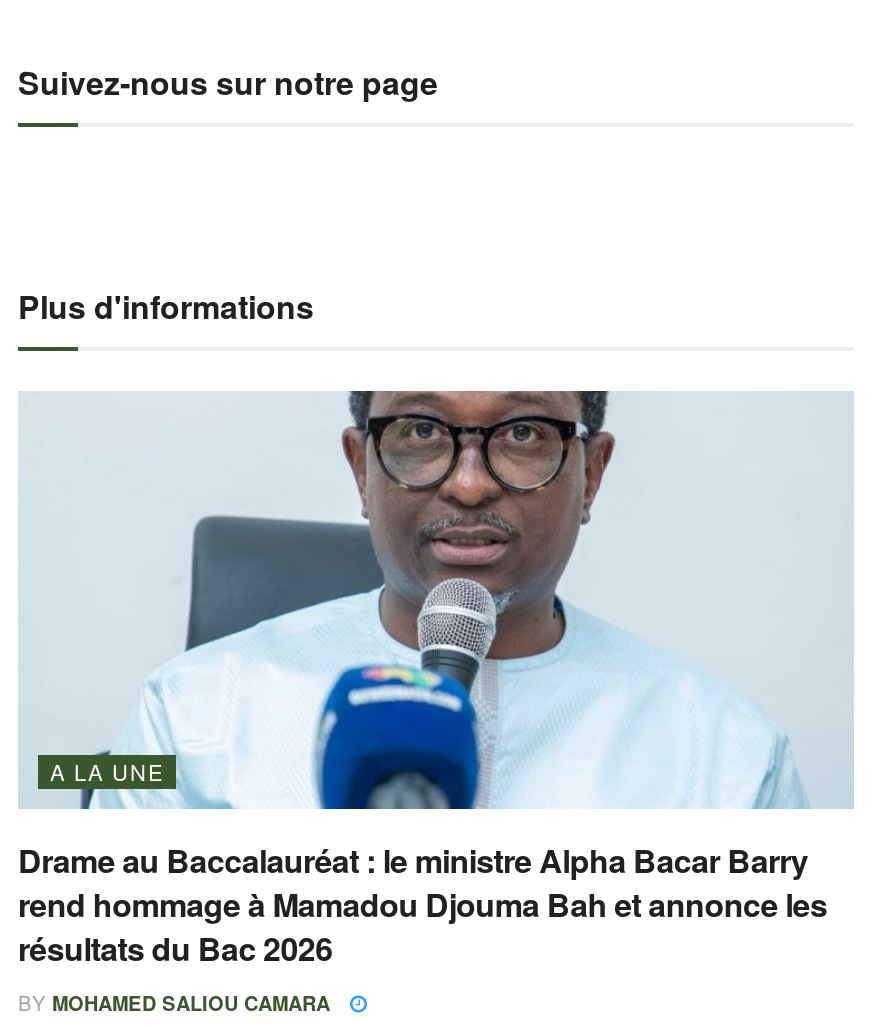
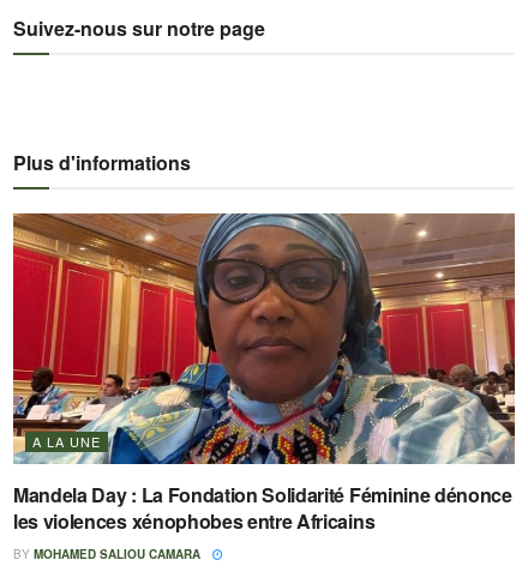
- [image]
- Drame au Baccalauréat : le ministre Alpha Bacar Barry
- rend hommage à Mamadou Djouma Bah et annonce les
- résultats du Bac 2026
+ [image]
+ Mandela Day : La Fondation Solidarité Féminine dénonce
+ les violences xénophobes entre Africains
